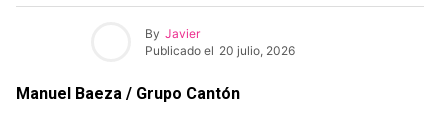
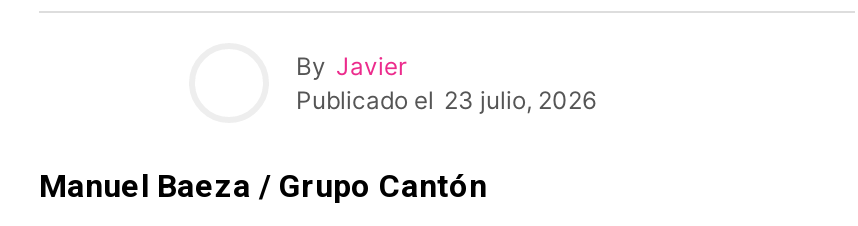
- Publicado el 20 julio, 2026
+ Publicado el 23 julio, 2026
